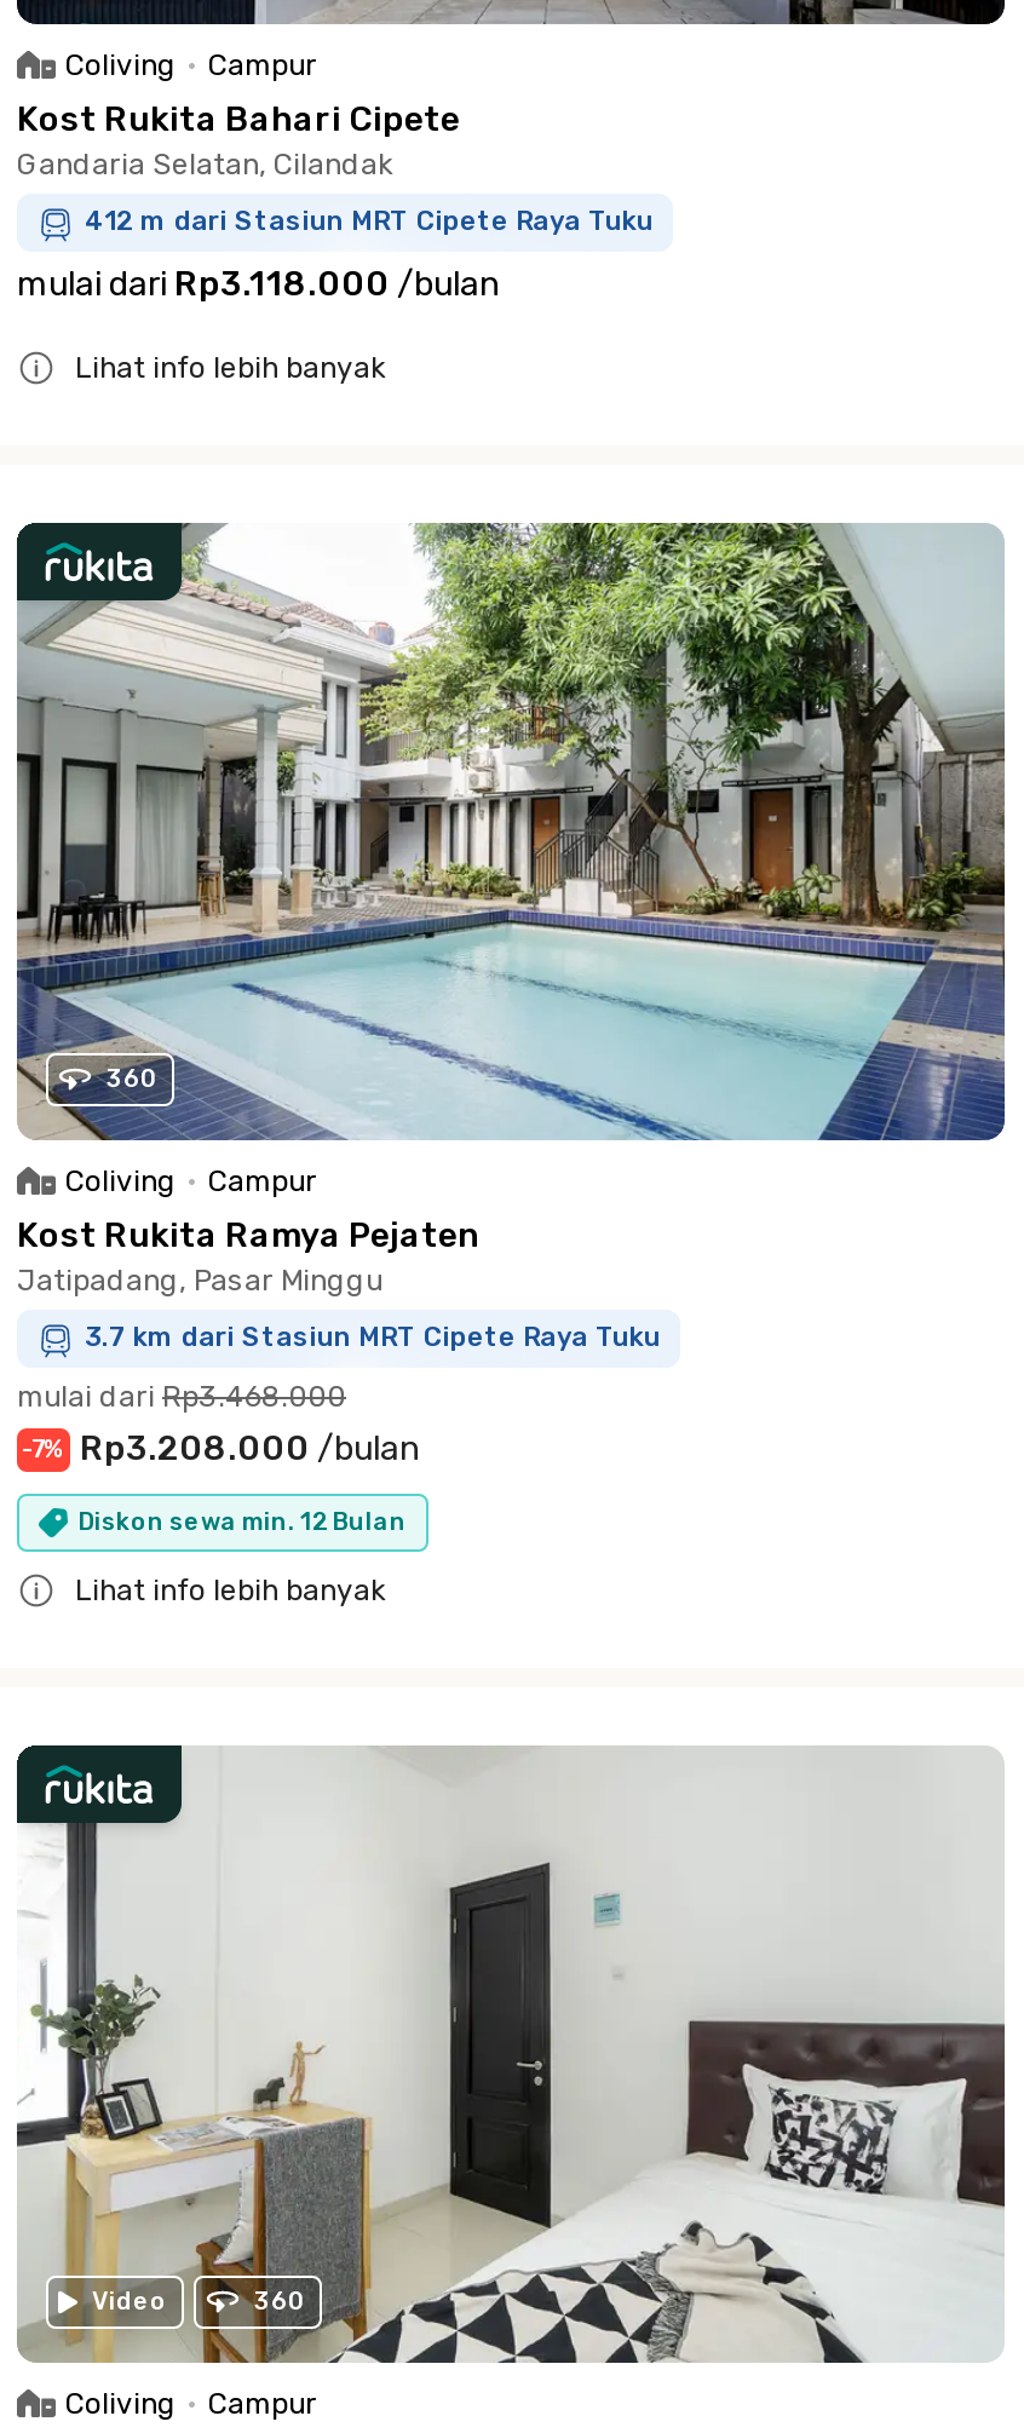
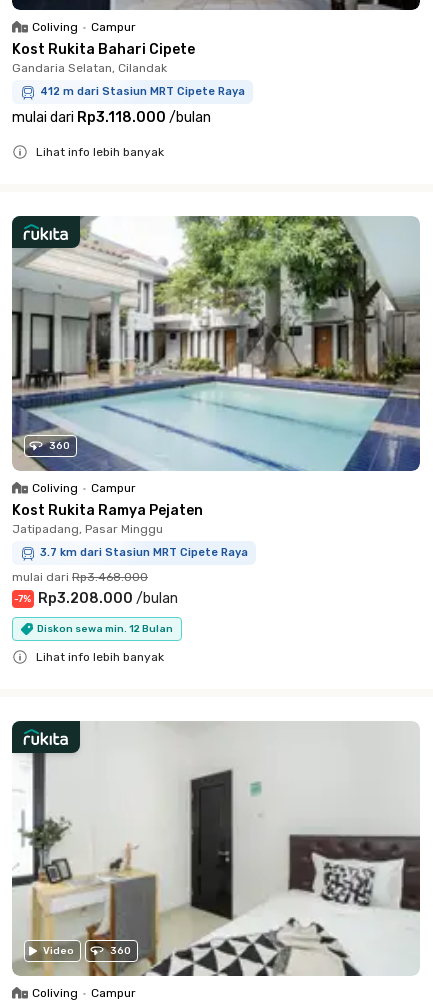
- 412 m dari Stasiun MRT Cipete Raya Tuku
+ 412 m dari Stasiun MRT Cipete Raya

- 3.7 km dari Stasiun MRT Cipete Raya Tuku
+ 3.7 km dari Stasiun MRT Cipete Raya
